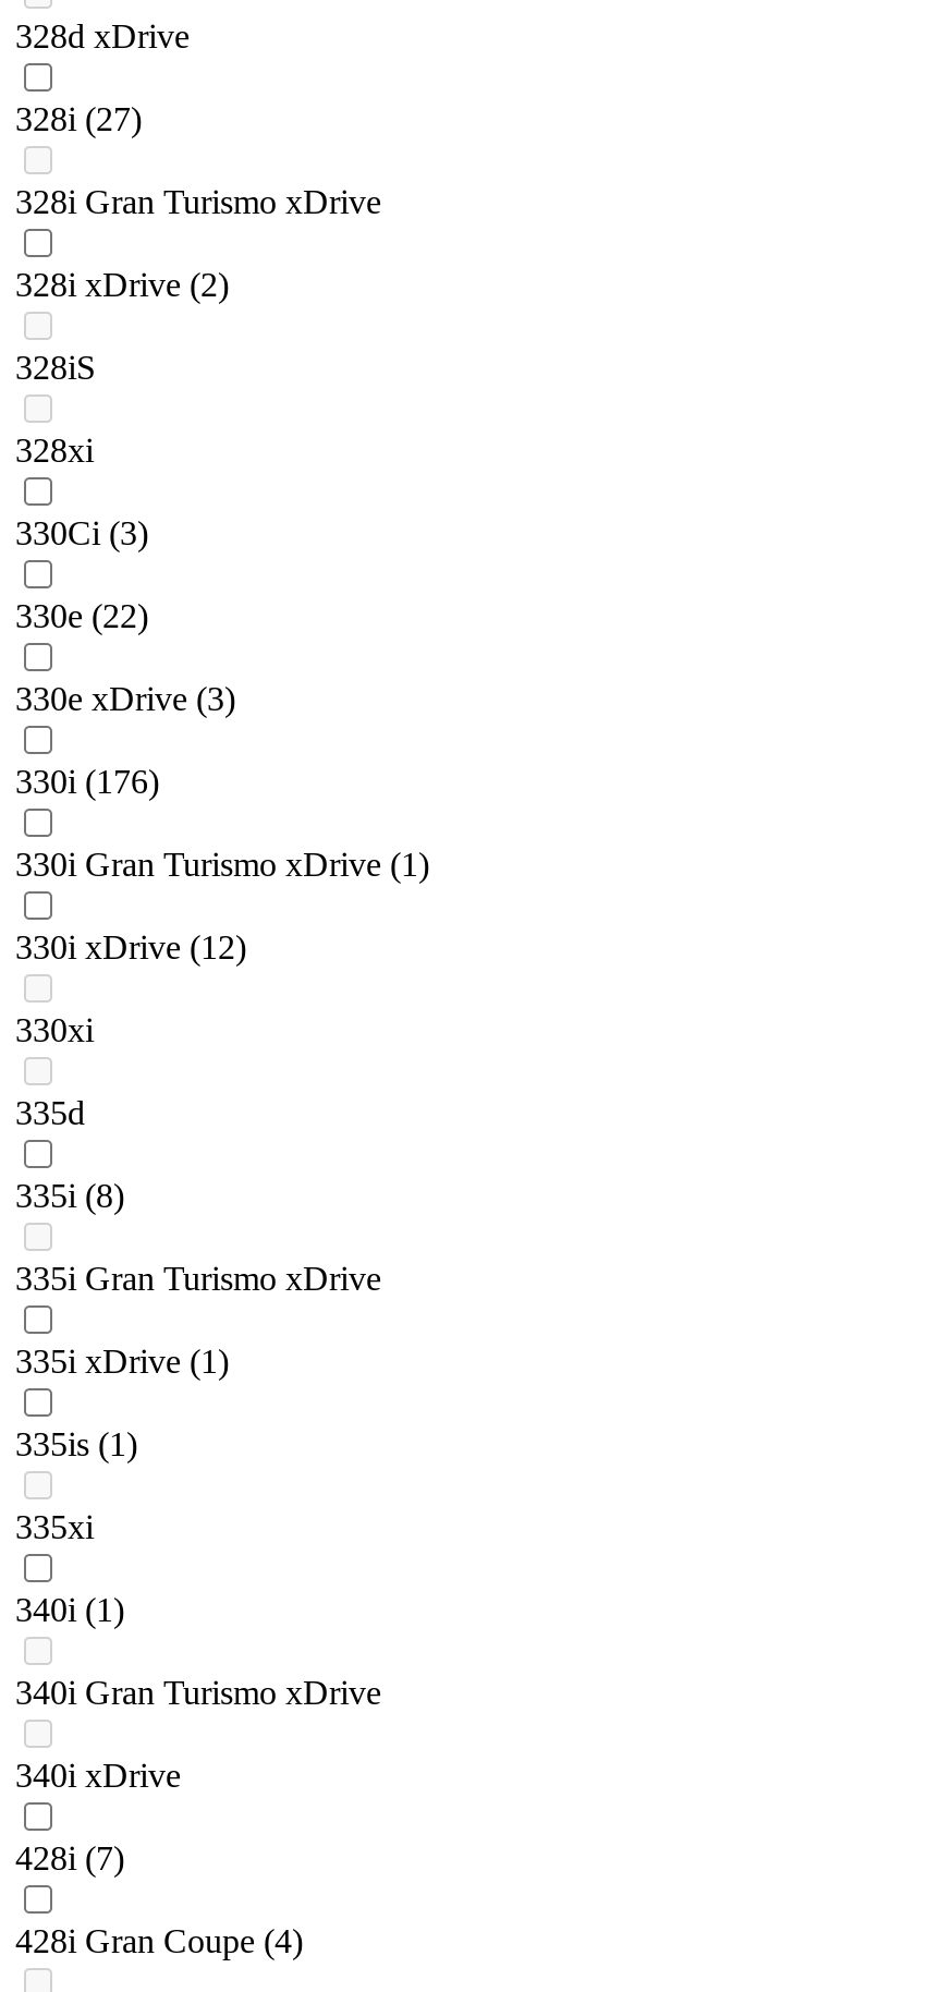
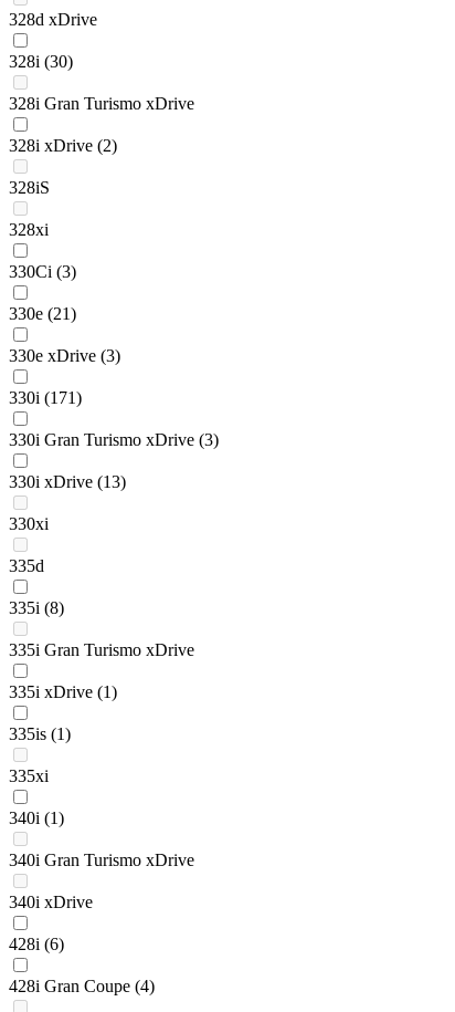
- 328i (27)
+ 328i (30)

- 330e (22)
+ 330e (21)

- 330i (176)
+ 330i (171)

- 330i Gran Turismo xDrive (1)
+ 330i Gran Turismo xDrive (3)

- 330i xDrive (12)
+ 330i xDrive (13)

- 428i (7)
+ 428i (6)
